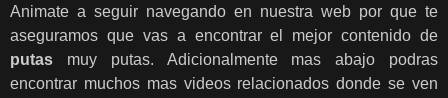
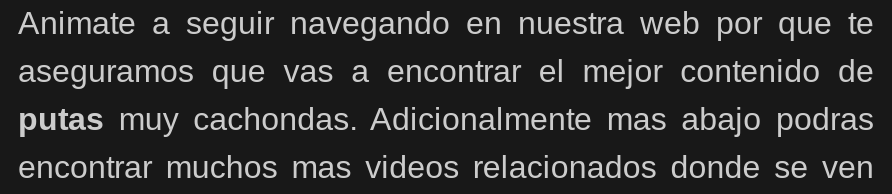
- putas muy putas. Adicionalmente mas abajo podras
+ putas muy cachondas. Adicionalmente mas abajo podras
